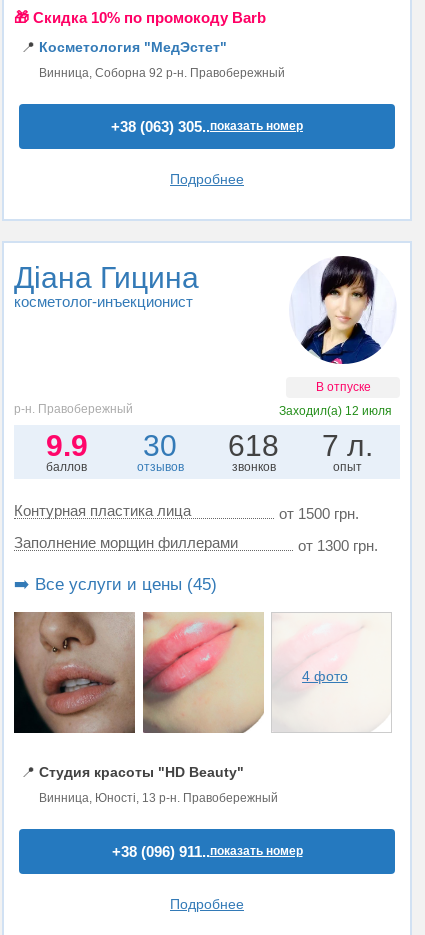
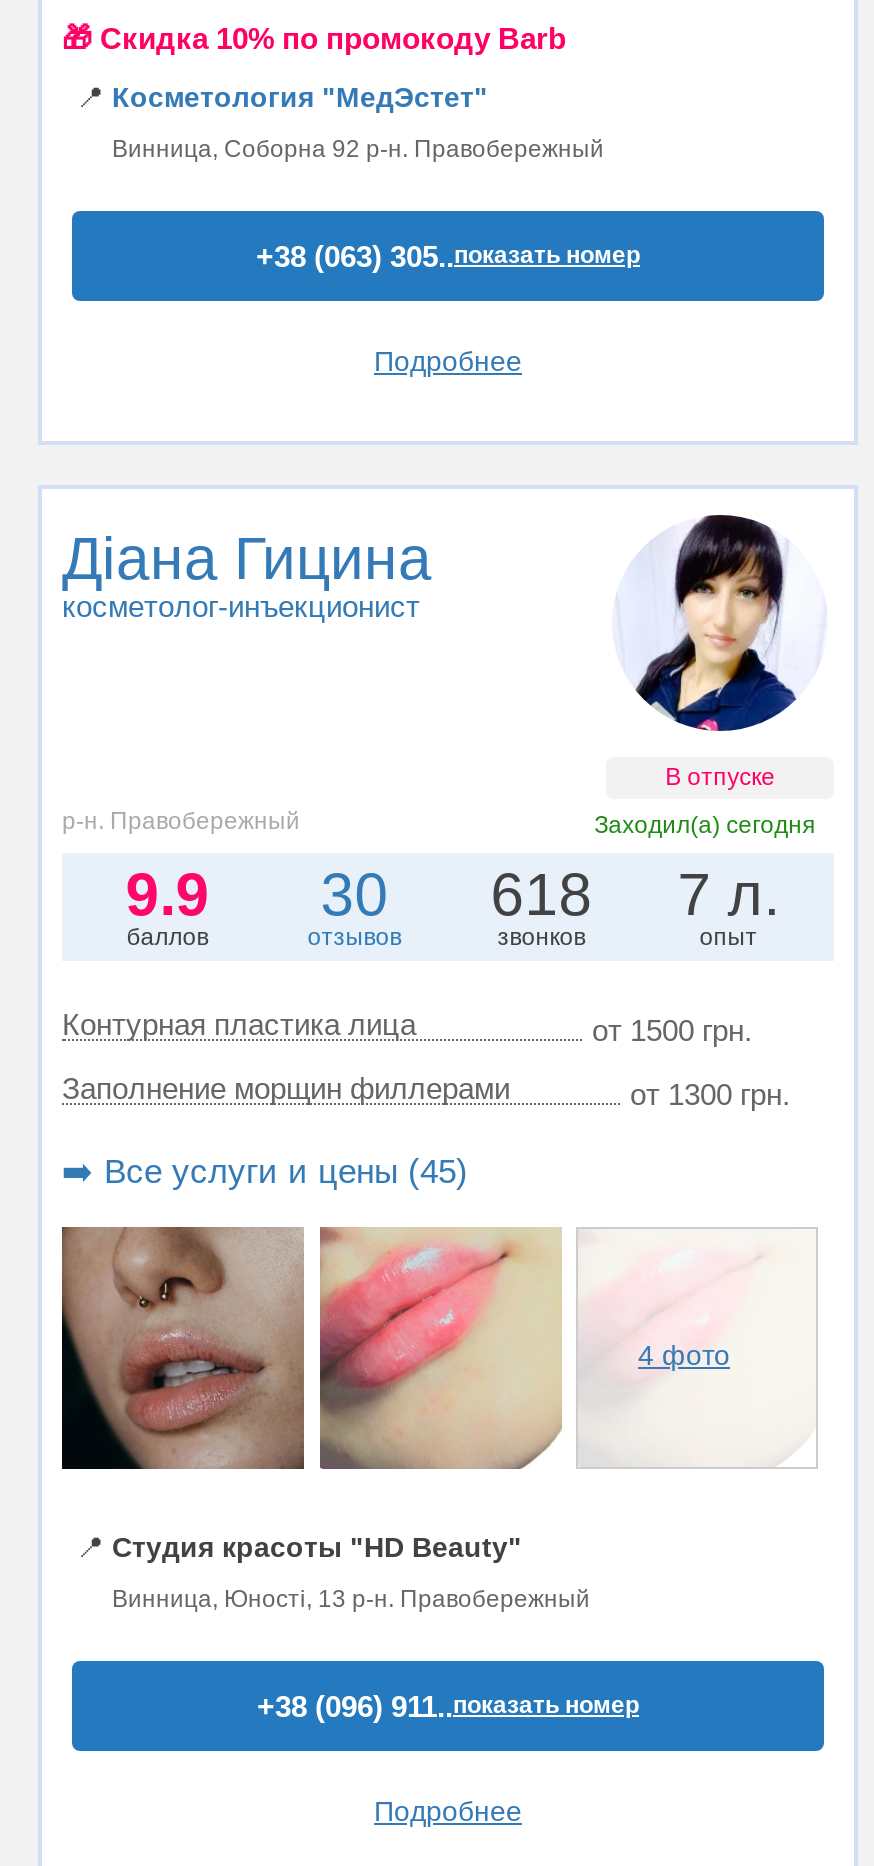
- Заходил(а) 12 июля
+ Заходил(а) сегодня
